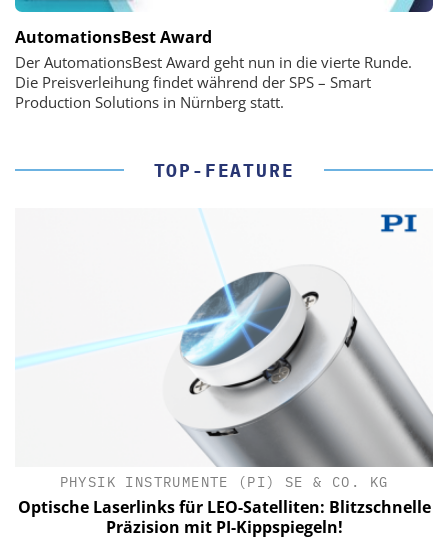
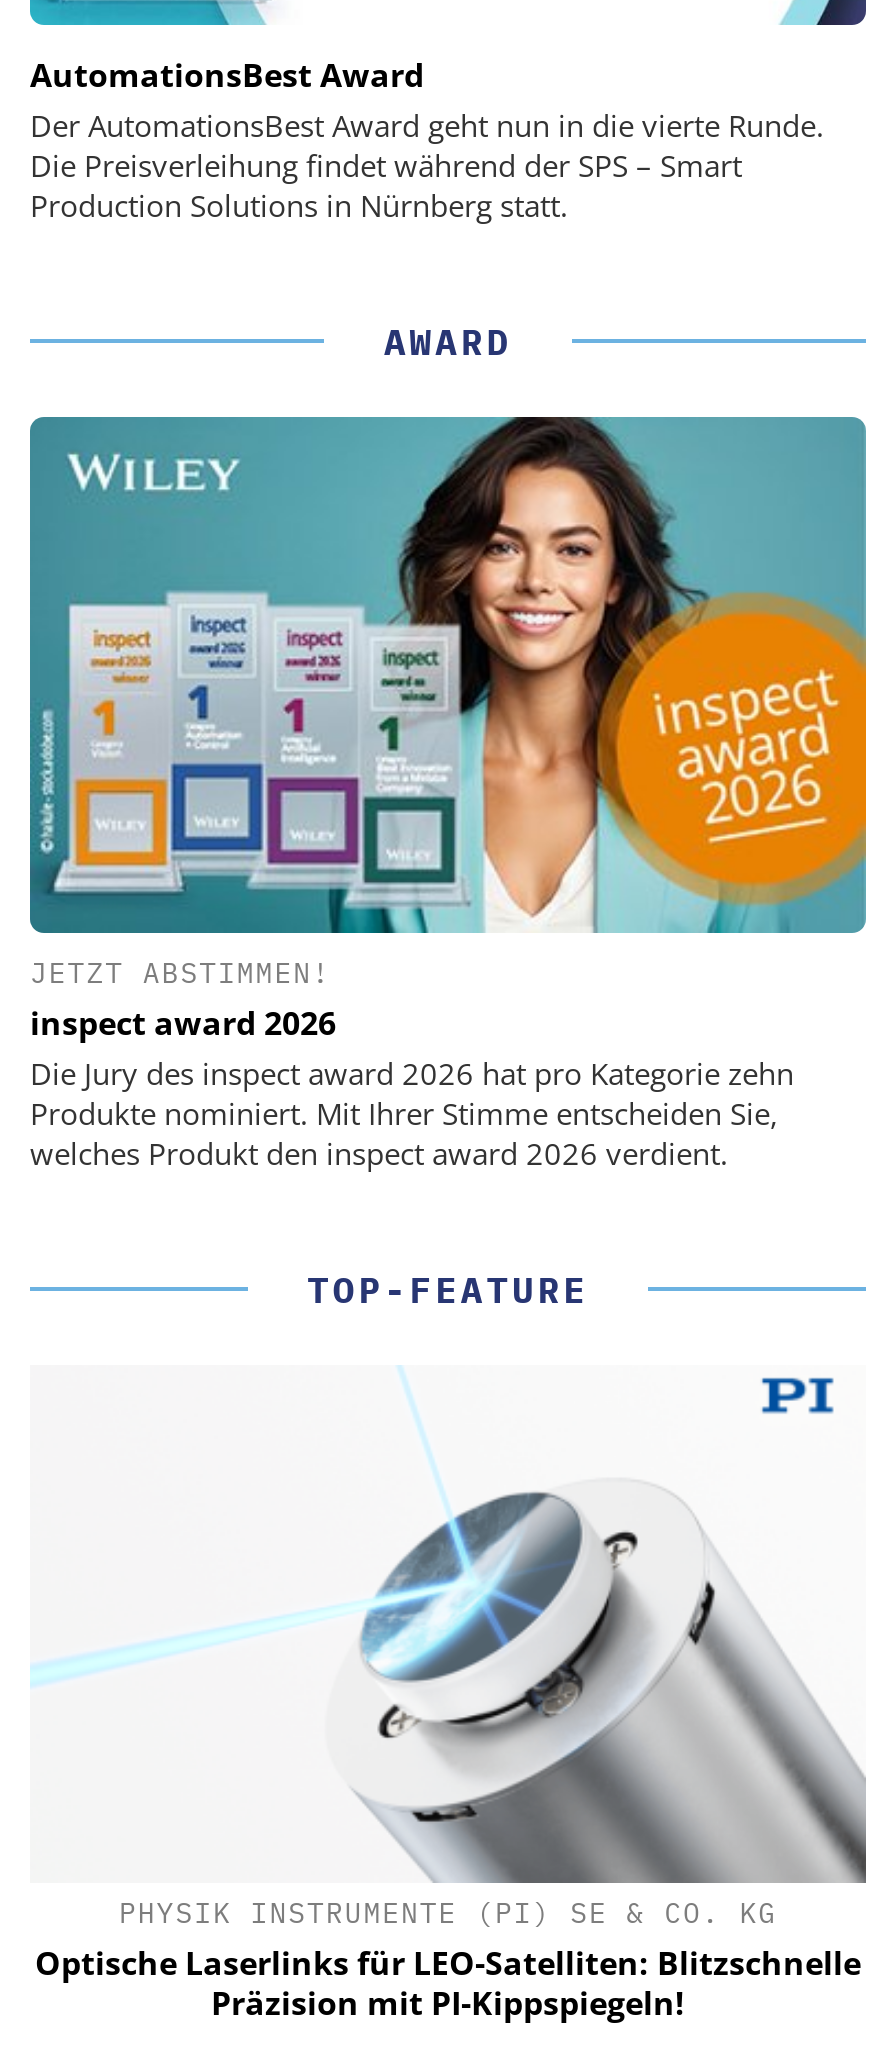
+ [image]
+ JETZT ABSTIMMEN!
+ inspect award 2026
+ Die Jury des inspect award 2026 hat pro Kategorie zehn
+ Produkte nominiert. Mit Ihrer Stimme entscheiden Sie,
+ welches Produkt den inspect award 2026 verdient.

+ AWARD
